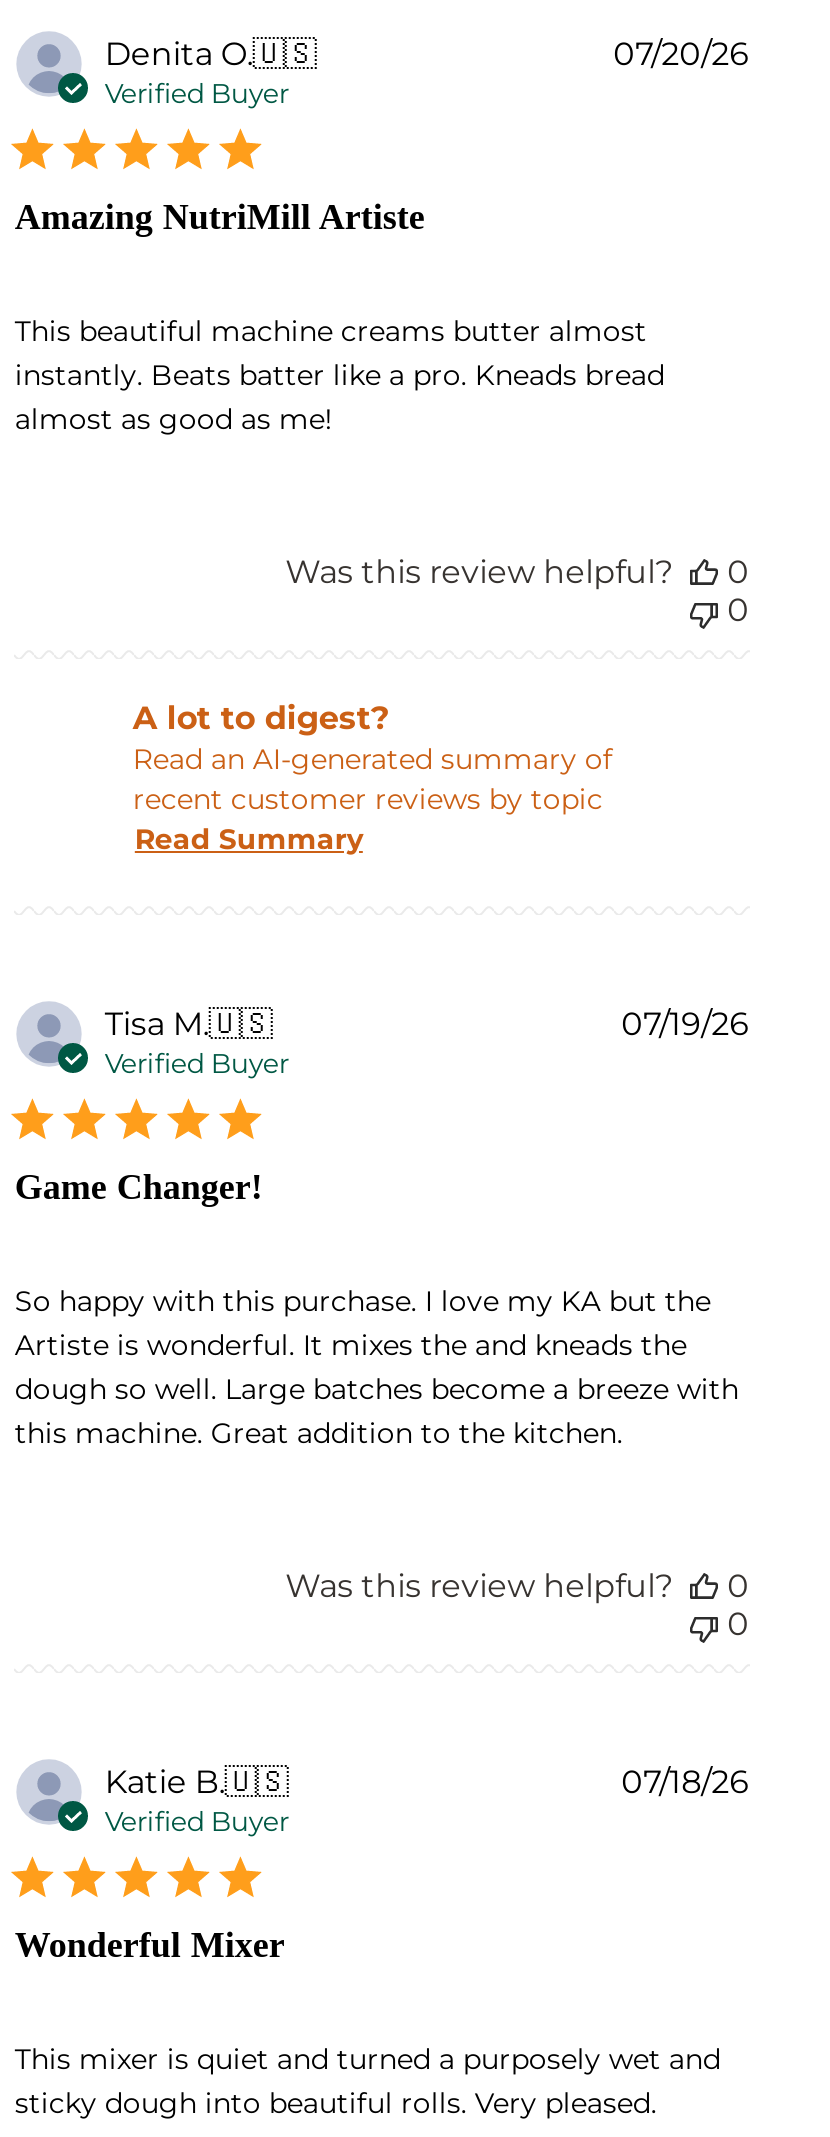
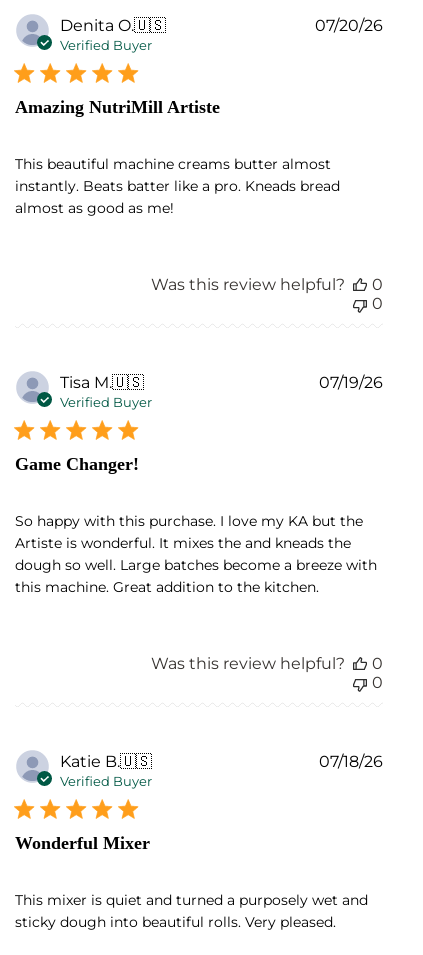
- A lot to digest?
- Read an AI-generated summary of
- recent customer reviews by topic
- Read Summary
